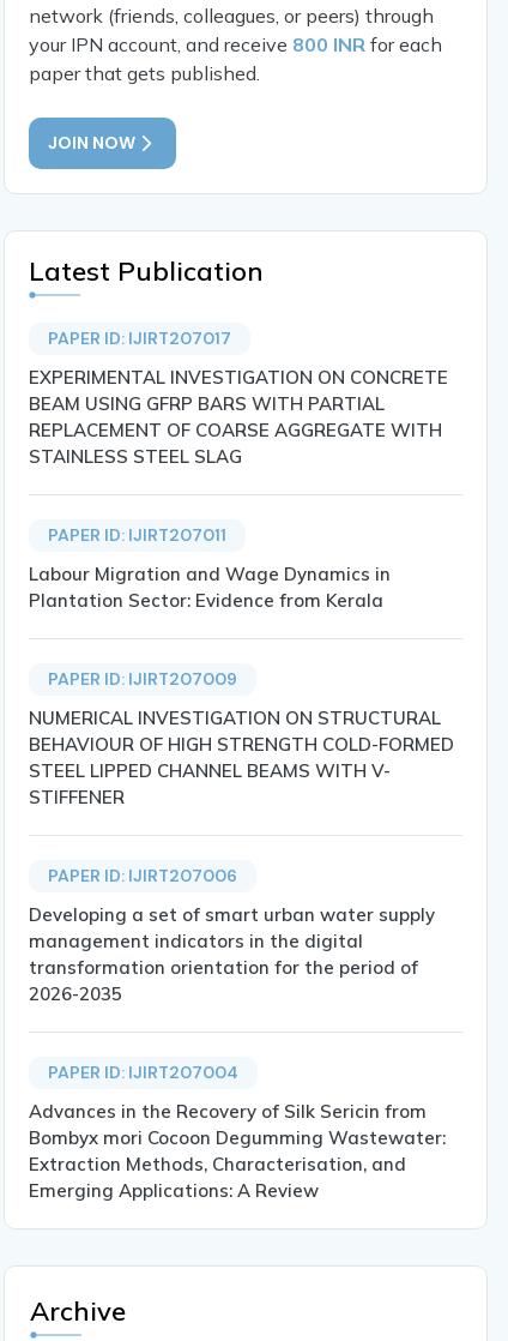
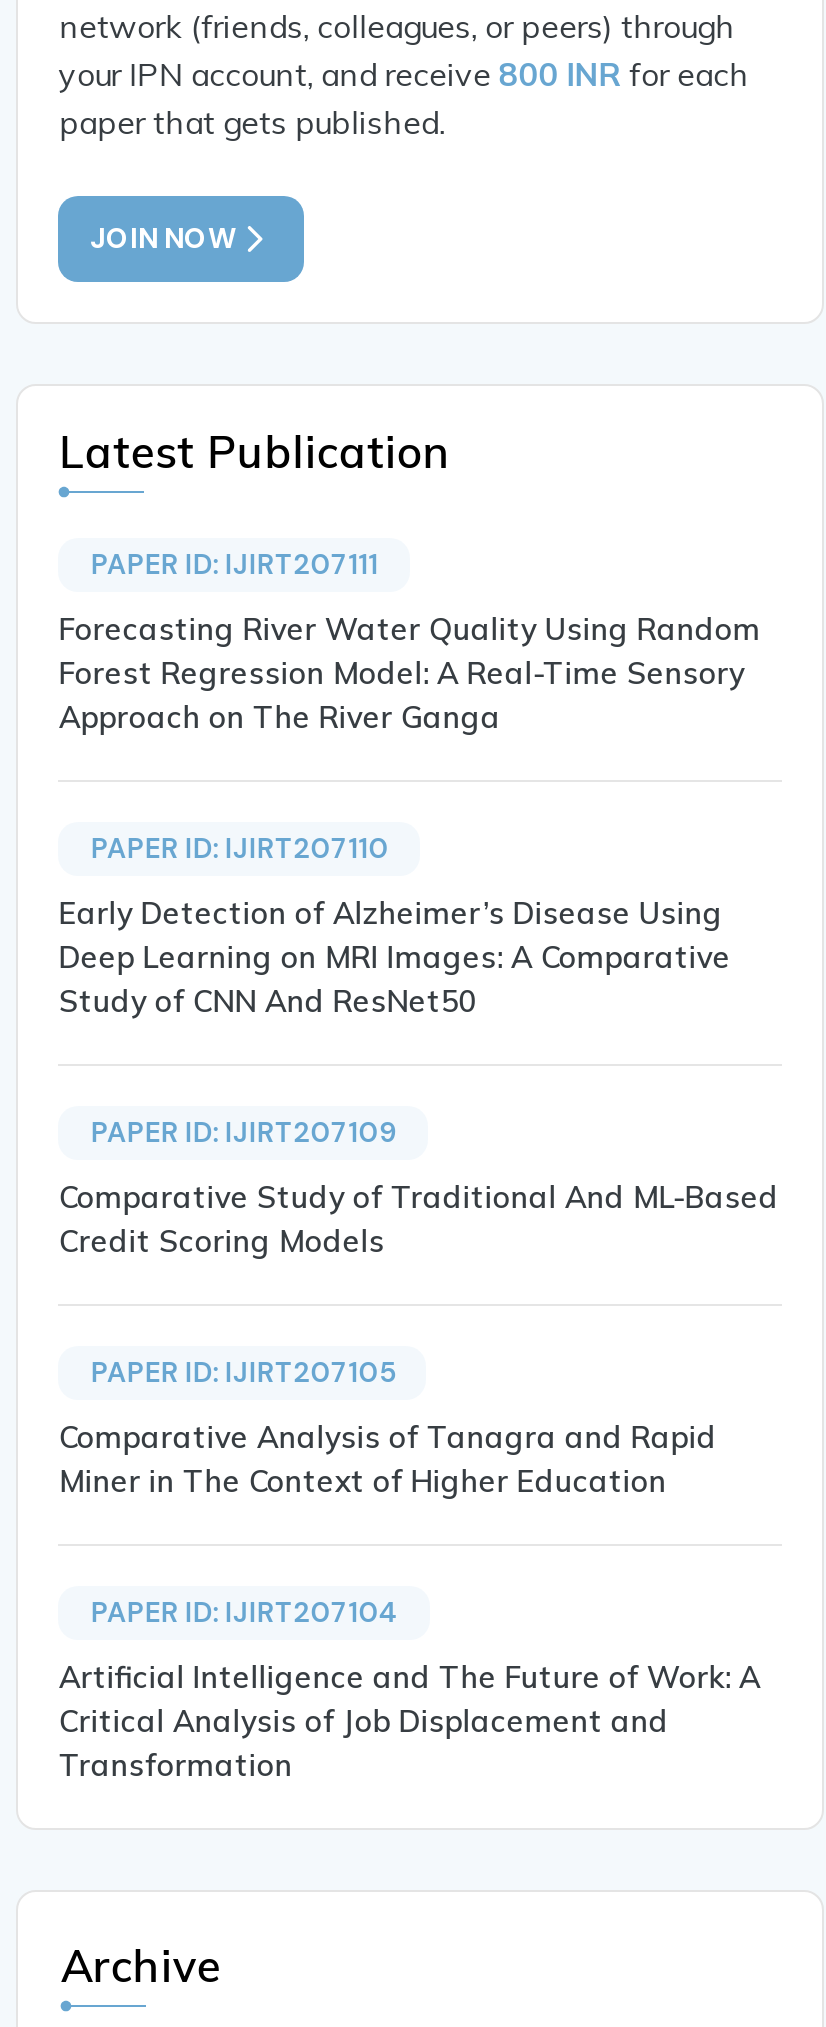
- PAPER ID: IJIRT207017
+ PAPER ID: IJIRT207111

- EXPERIMENTAL INVESTIGATION ON CONCRETE
- BEAM USING GFRP BARS WITH PARTIAL
- REPLACEMENT OF COARSE AGGREGATE WITH
- STAINLESS STEEL SLAG
+ Forecasting River Water Quality Using Random
+ Forest Regression Model: A Real-Time Sensory
+ Approach on The River Ganga

- PAPER ID: IJIRT207011
+ PAPER ID: IJIRT207110

- Labour Migration and Wage Dynamics in
- Plantation Sector: Evidence from Kerala
+ Early Detection of Alzheimer’s Disease Using
+ Deep Learning on MRI Images: A Comparative
+ Study of CNN And ResNet50

- PAPER ID: IJIRT207009
+ PAPER ID: IJIRT207109

- NUMERICAL INVESTIGATION ON STRUCTURAL
- BEHAVIOUR OF HIGH STRENGTH COLD-FORMED
- STEEL LIPPED CHANNEL BEAMS WITH V-
- STIFFENER
+ Comparative Study of Traditional And ML-Based
+ Credit Scoring Models

- PAPER ID: IJIRT207006
+ PAPER ID: IJIRT207105

- Developing a set of smart urban water supply
- management indicators in the digital
- transformation orientation for the period of
- 2026-2035
+ Comparative Analysis of Tanagra and Rapid
+ Miner in The Context of Higher Education

- PAPER ID: IJIRT207004
+ PAPER ID: IJIRT207104

- Advances in the Recovery of Silk Sericin from
- Bombyx mori Cocoon Degumming Wastewater:
- Extraction Methods, Characterisation, and
- Emerging Applications: A Review
+ Artificial Intelligence and The Future of Work: A
+ Critical Analysis of Job Displacement and
+ Transformation
